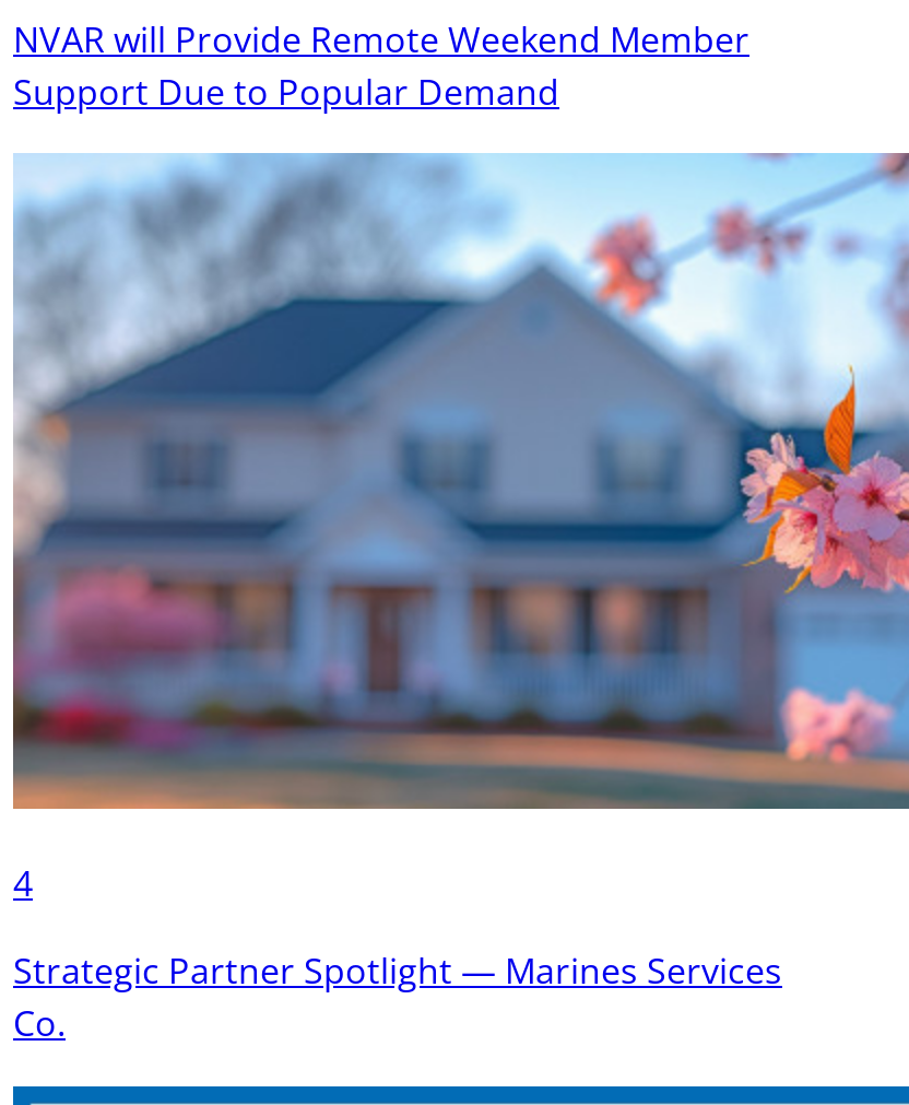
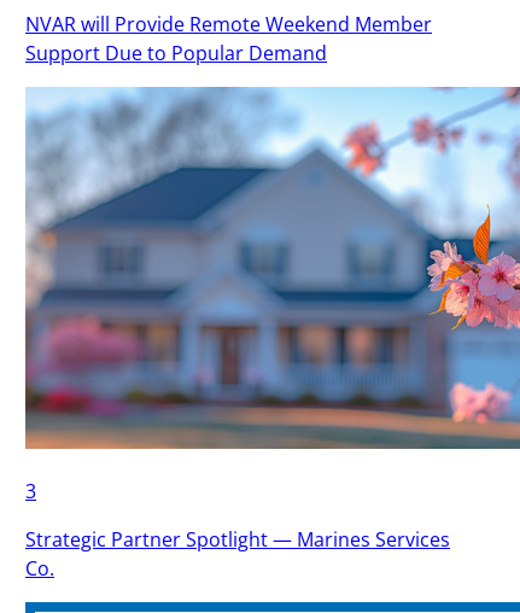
- 4
+ 3
